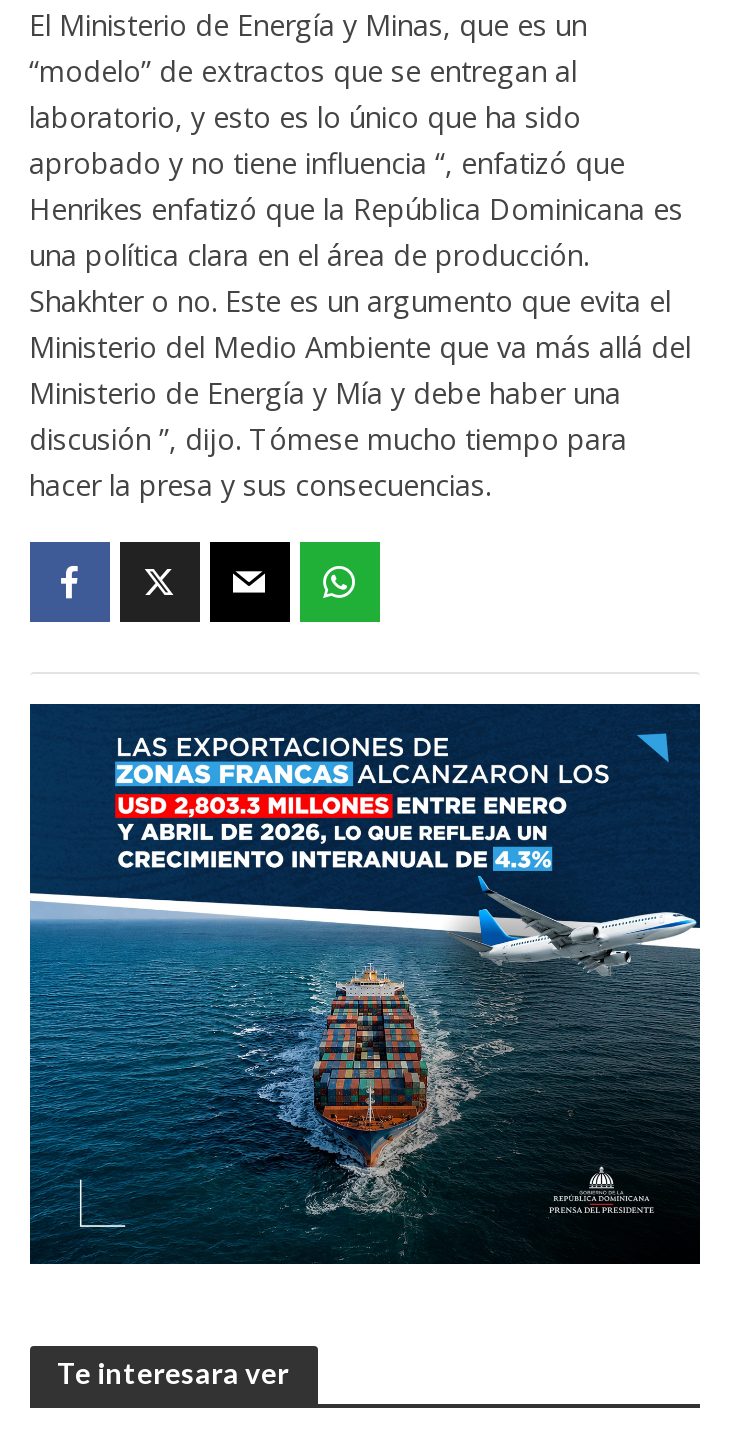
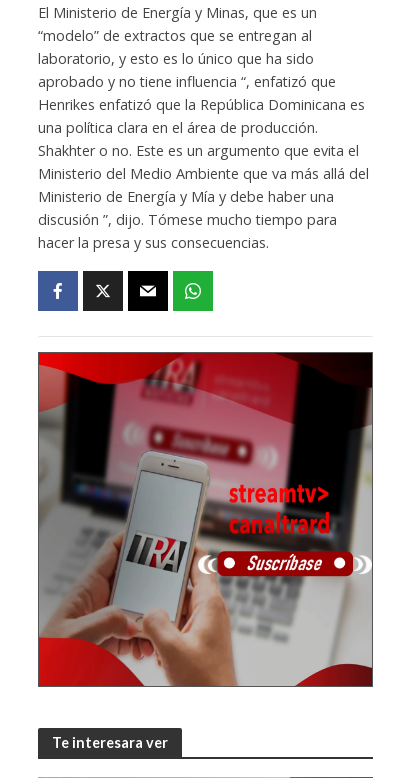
- [image]
+ [image]
